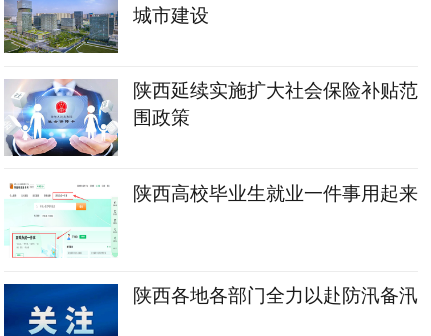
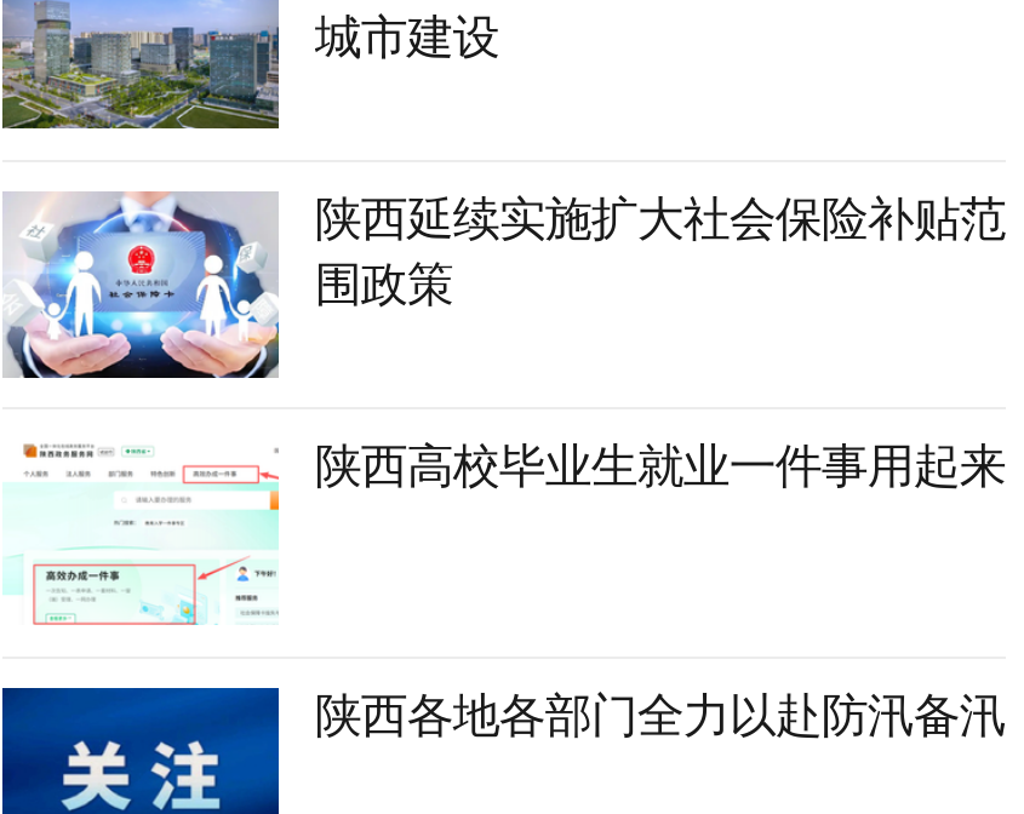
- [image]
+ [image]
